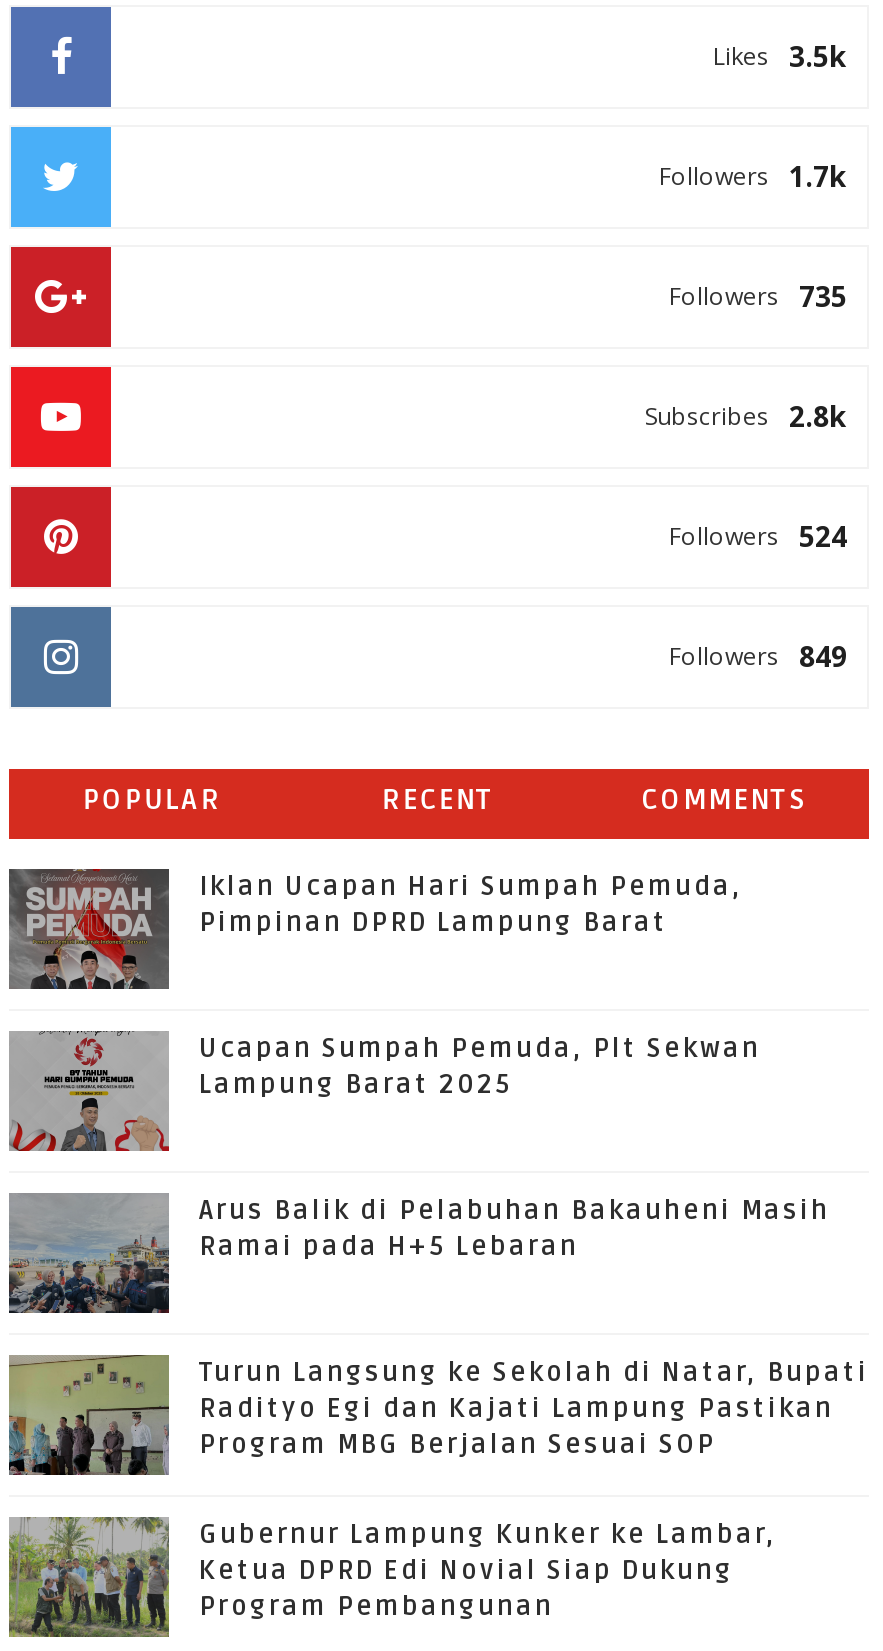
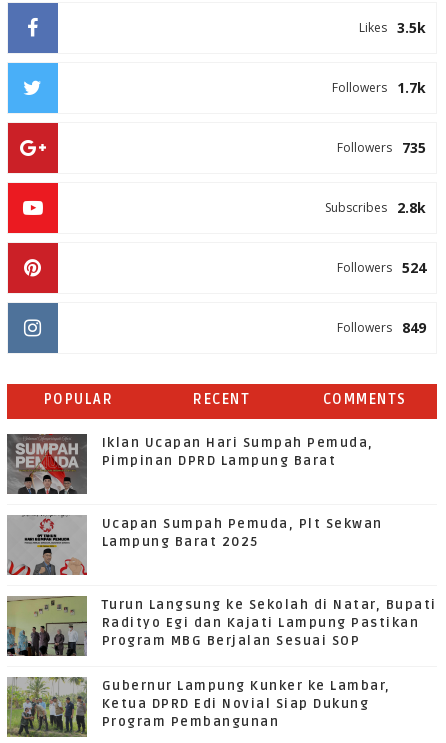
- [image]
- Arus Balik di Pelabuhan Bakauheni Masih
- Ramai pada H+5 Lebaran
